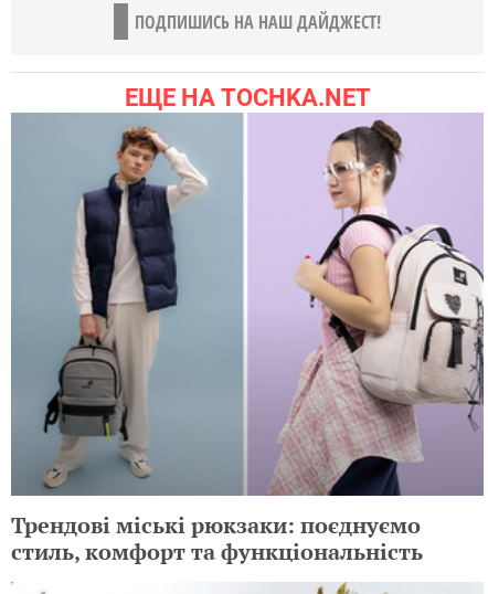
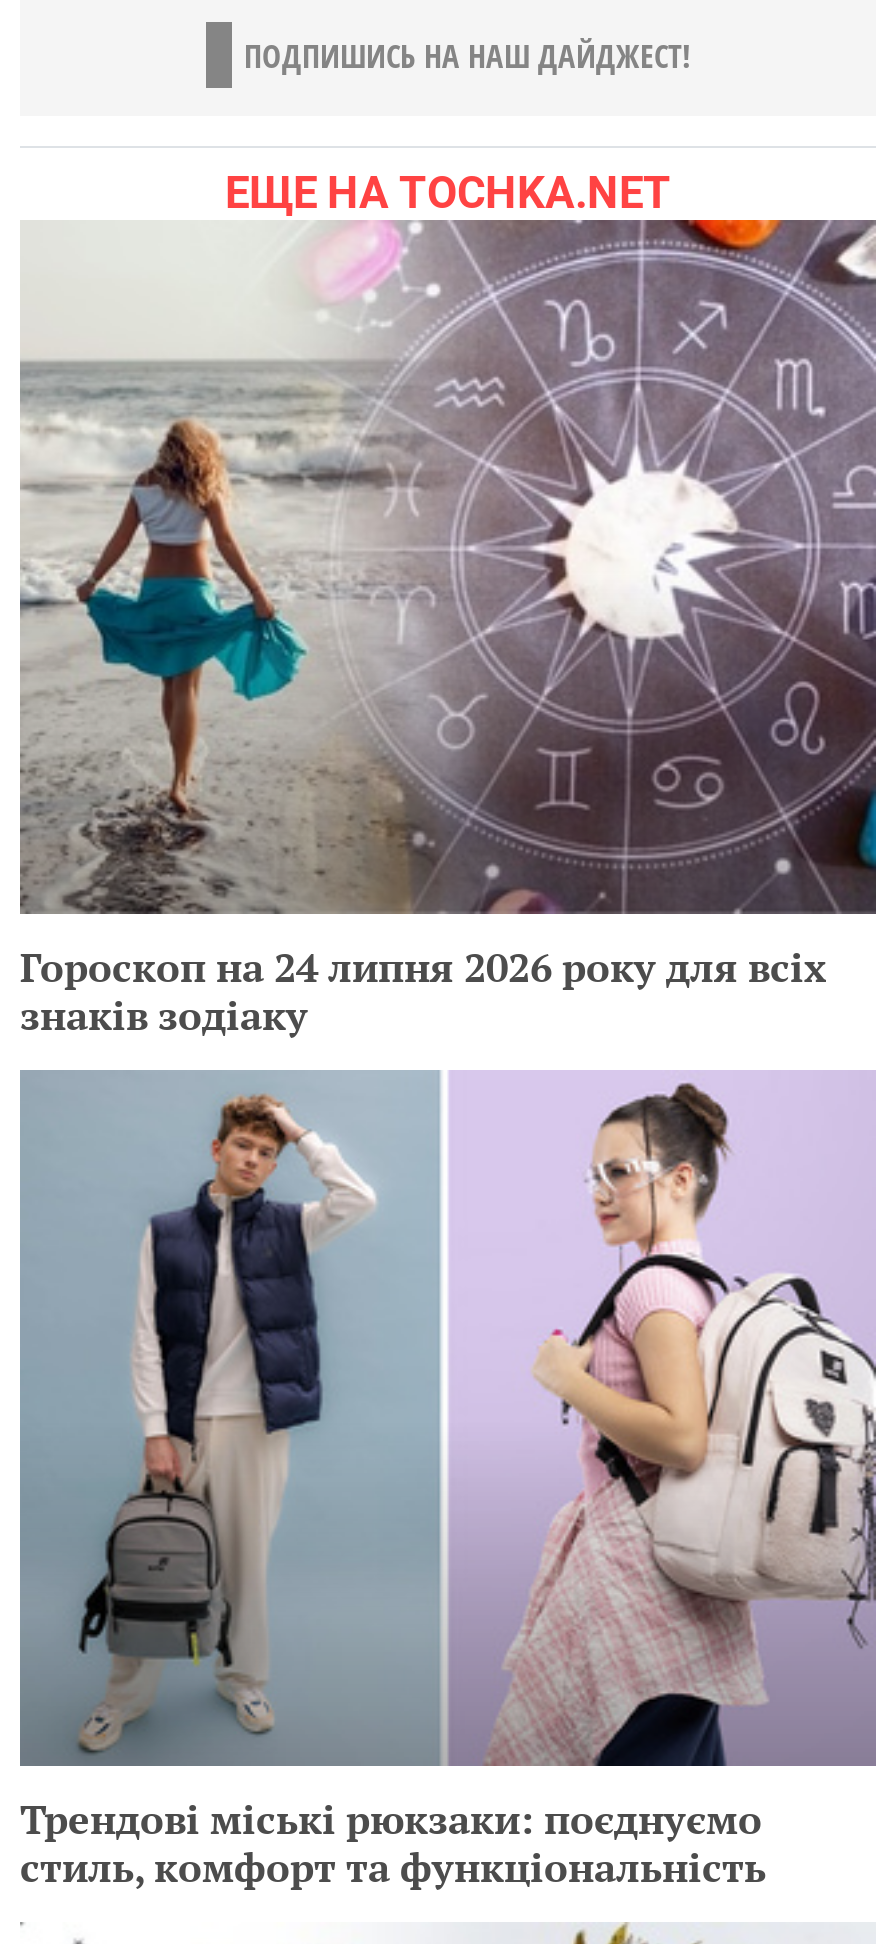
+ [image]
+ Гороскоп на 24 липня 2026 року для всіх
+ знаків зодіаку
